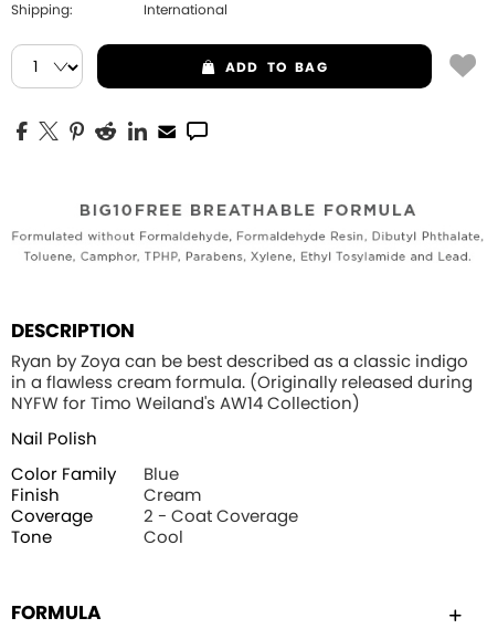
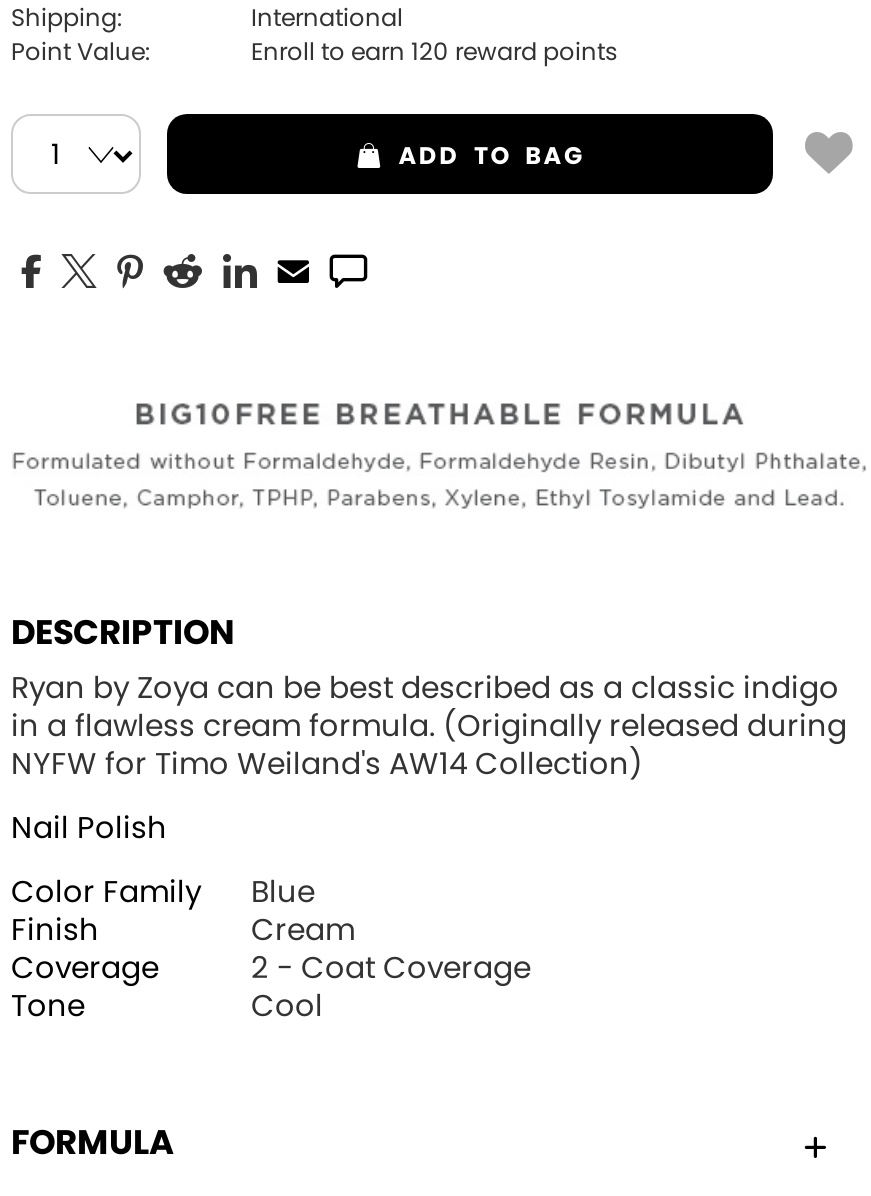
+ Point Value:
+ Enroll to earn 120 reward points
